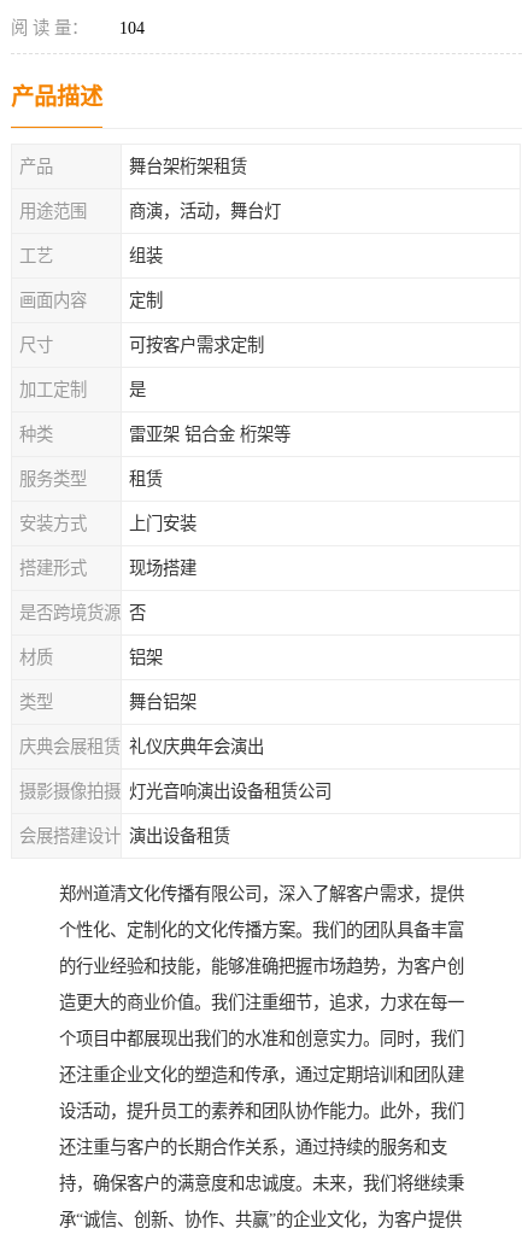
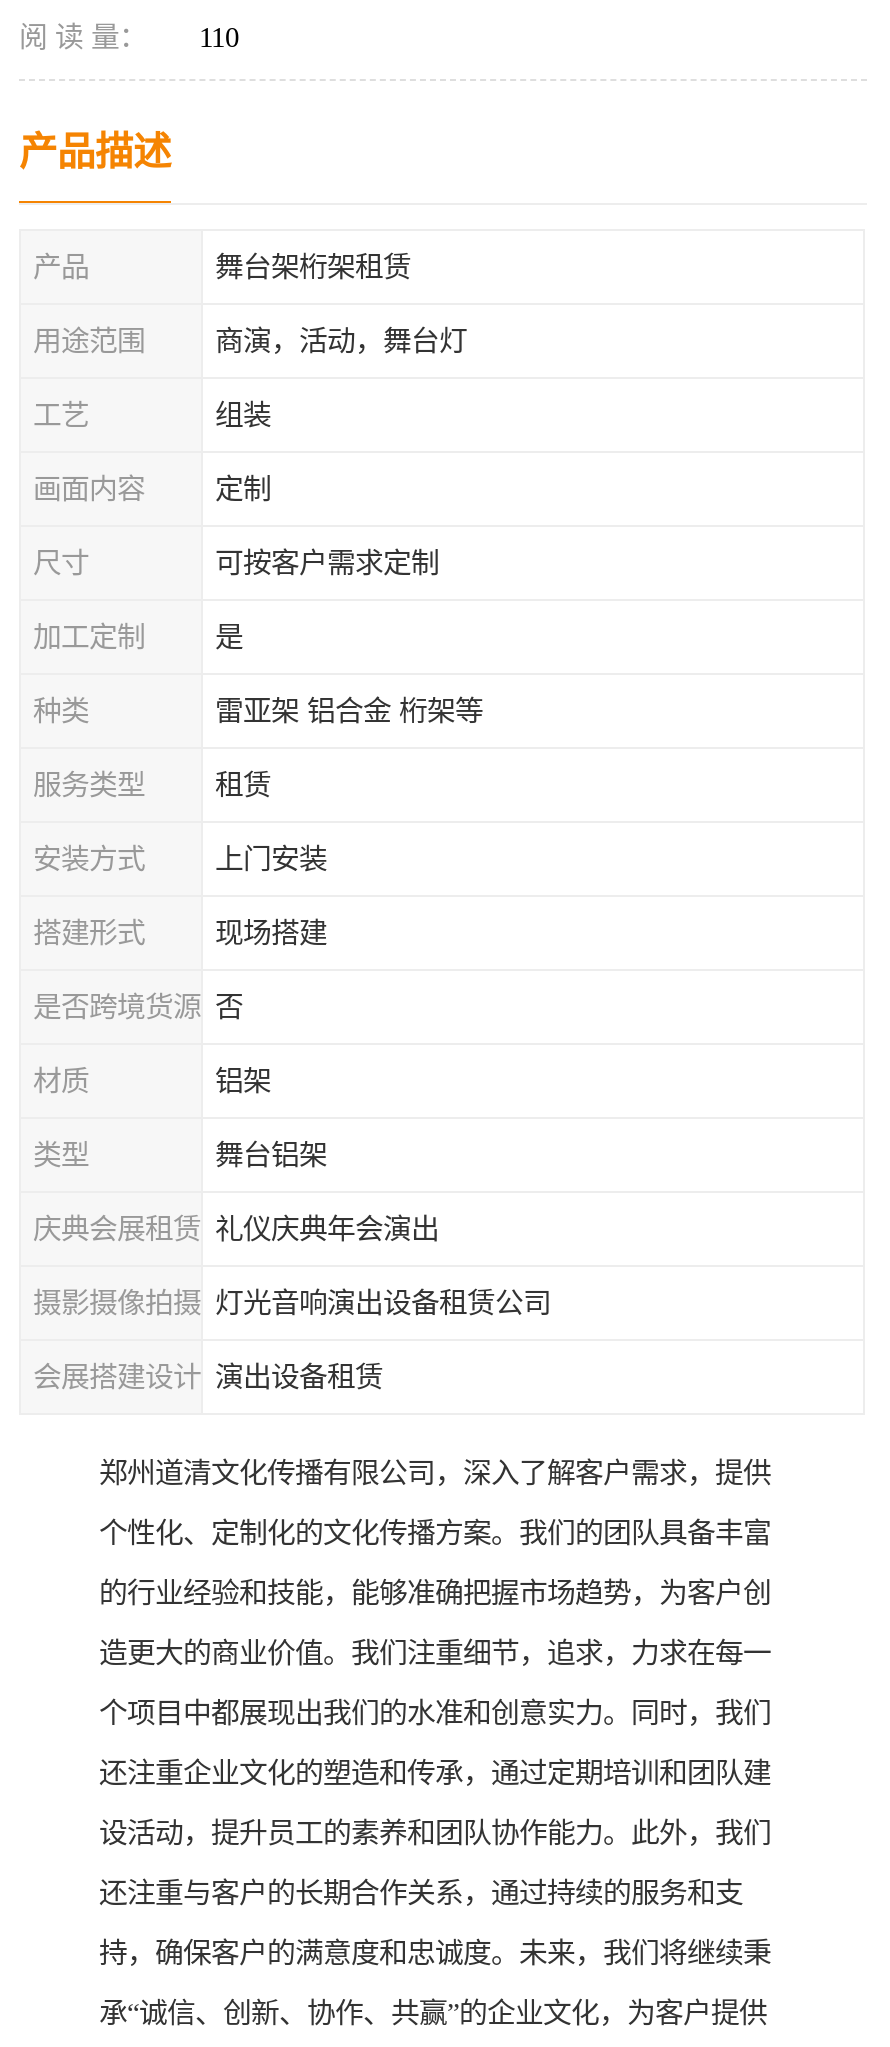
- 阅 读 量： 104
+ 阅 读 量： 110
